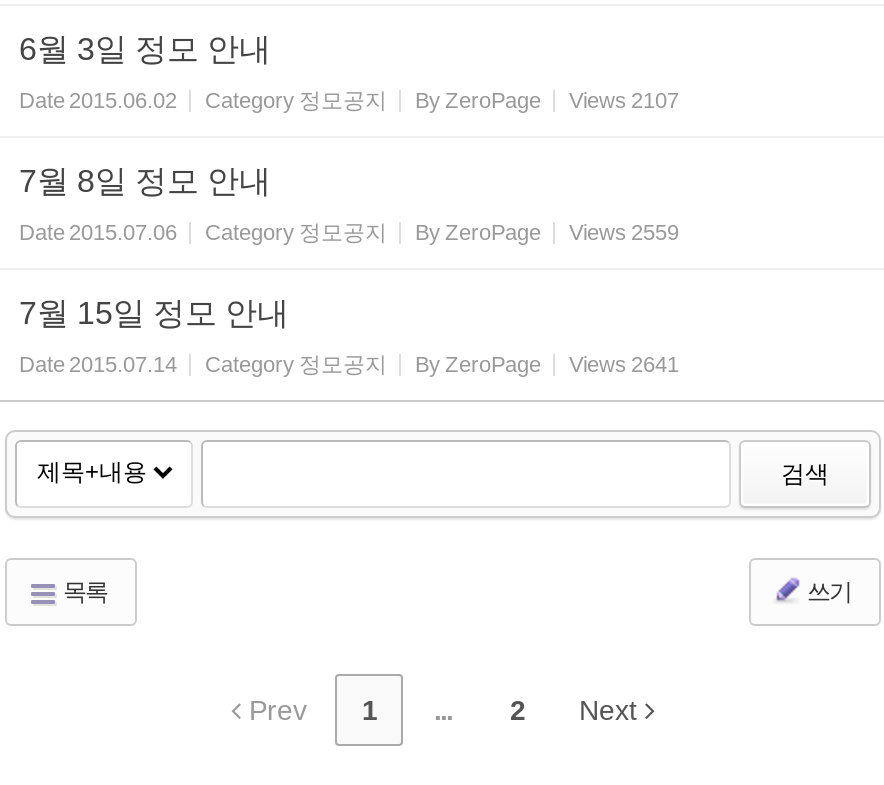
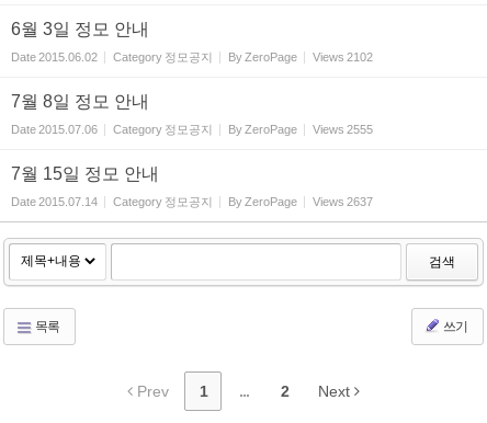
- Date 2015.06.02 Category 정모공지 By ZeroPage Views 2107
+ Date 2015.06.02 Category 정모공지 By ZeroPage Views 2102

- Date 2015.07.06 Category 정모공지 By ZeroPage Views 2559
+ Date 2015.07.06 Category 정모공지 By ZeroPage Views 2555

- Date 2015.07.14 Category 정모공지 By ZeroPage Views 2641
+ Date 2015.07.14 Category 정모공지 By ZeroPage Views 2637
